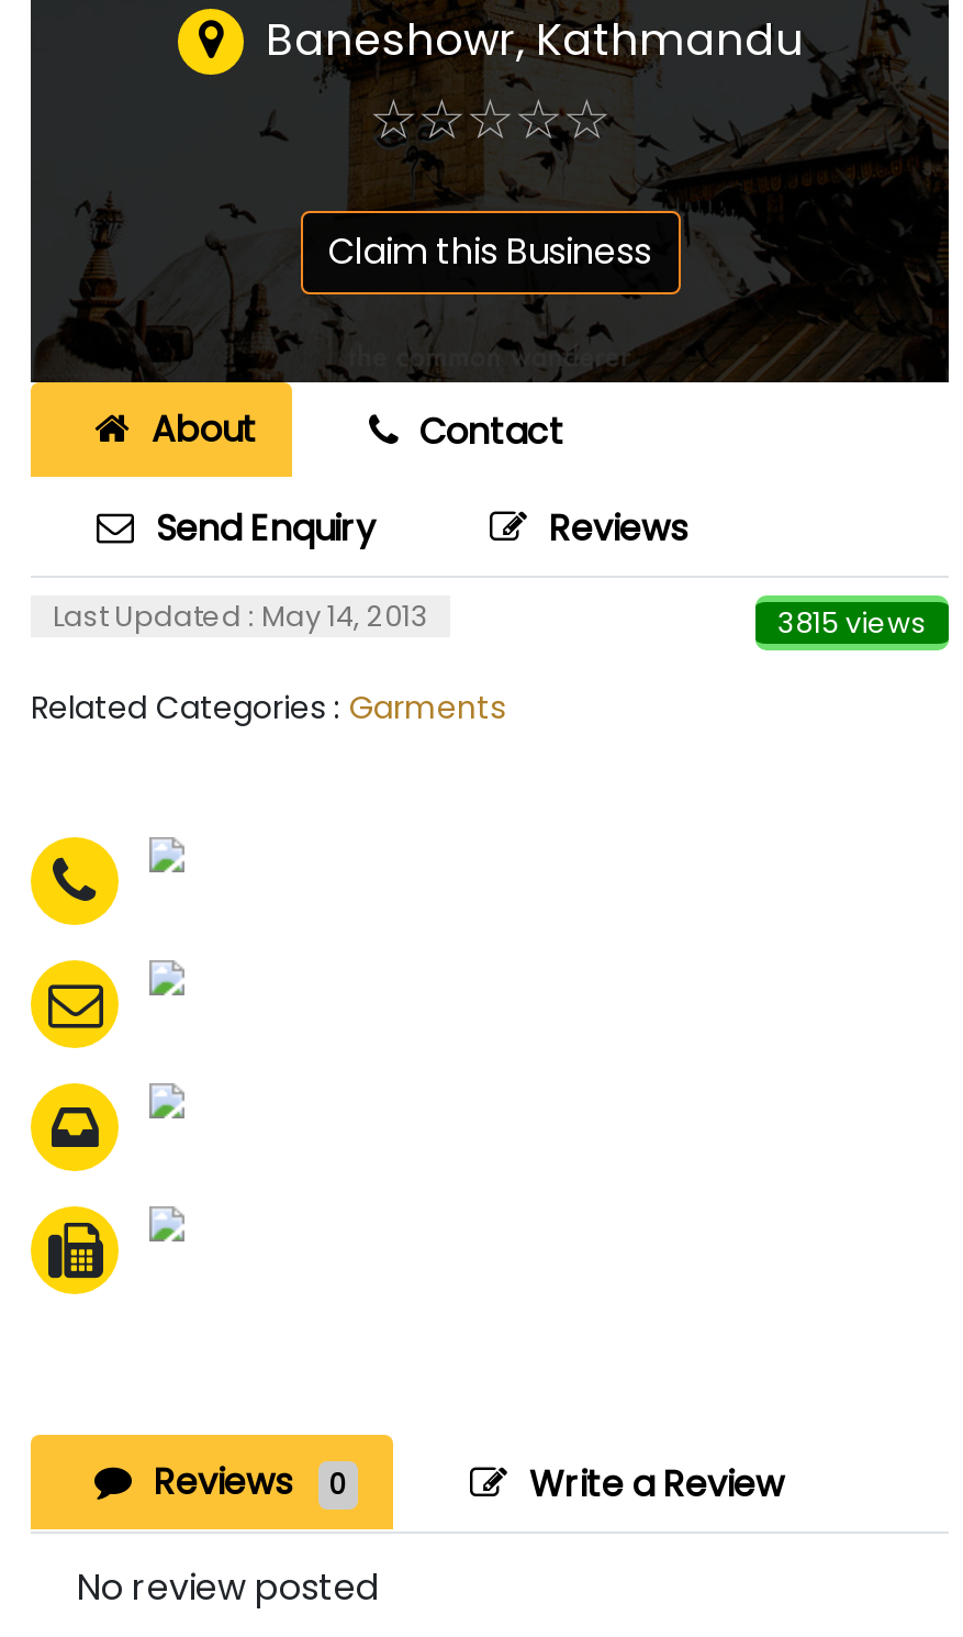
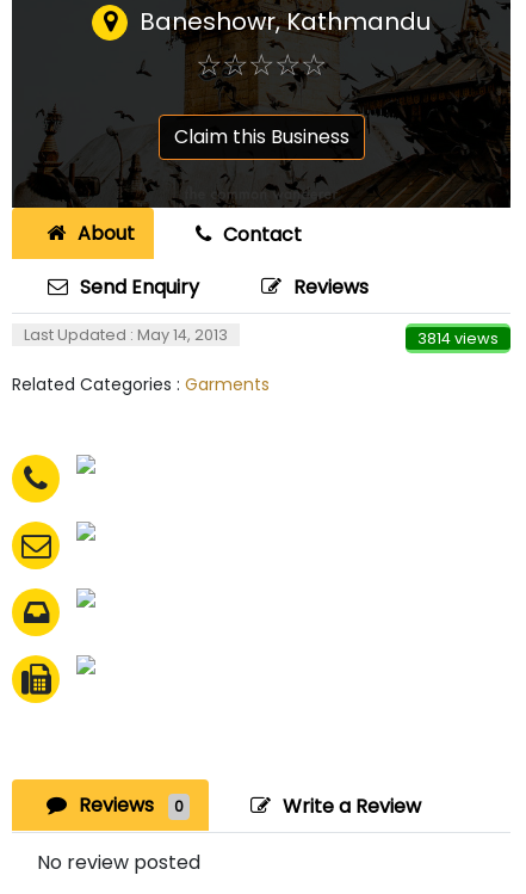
- 3815 views
+ 3814 views
